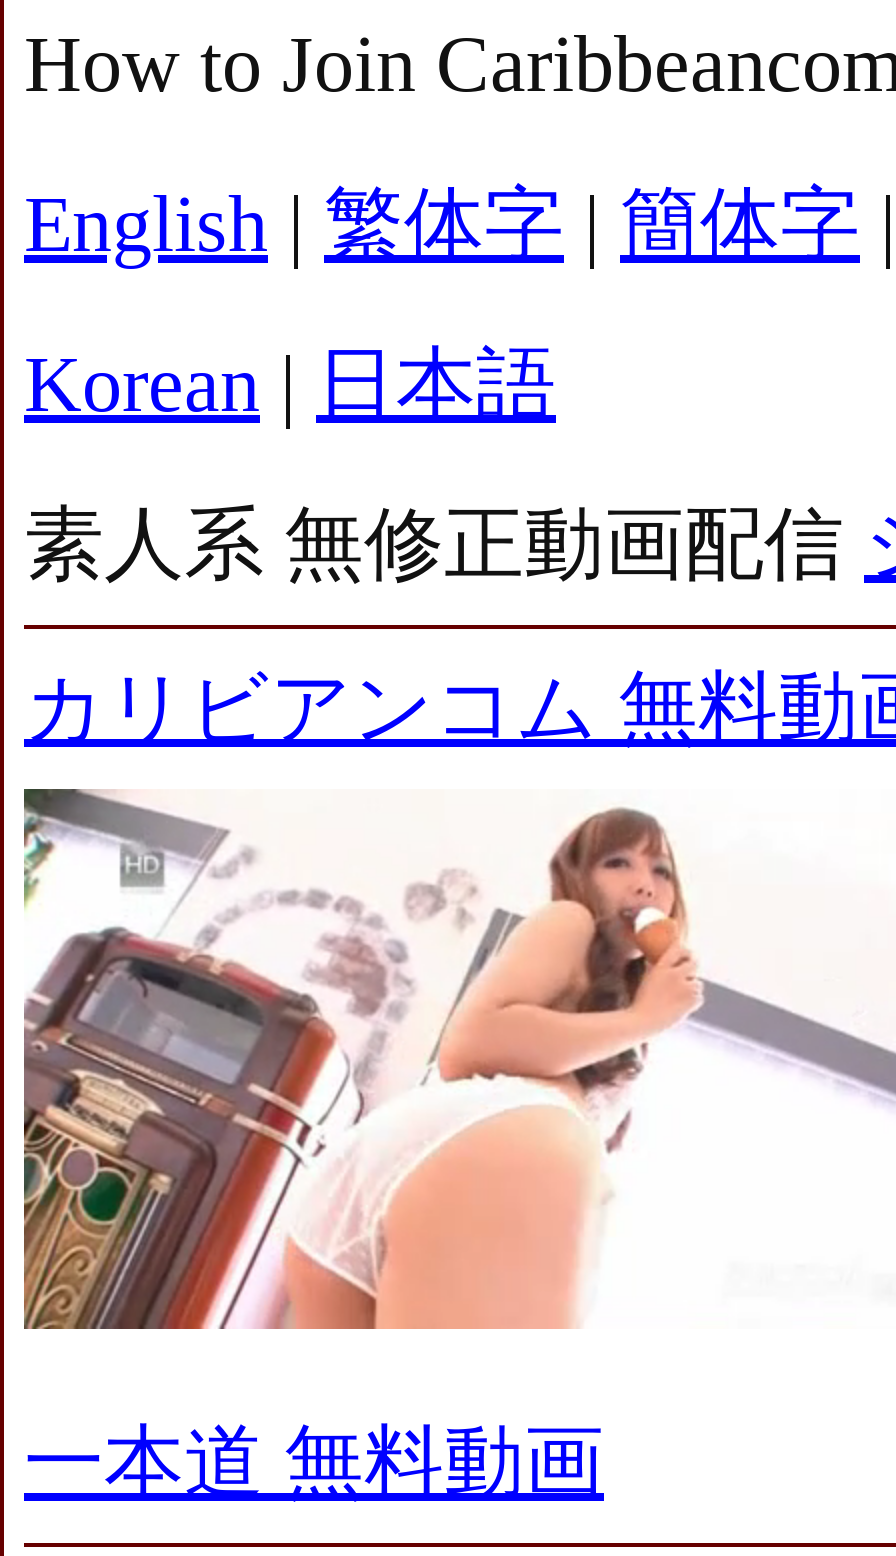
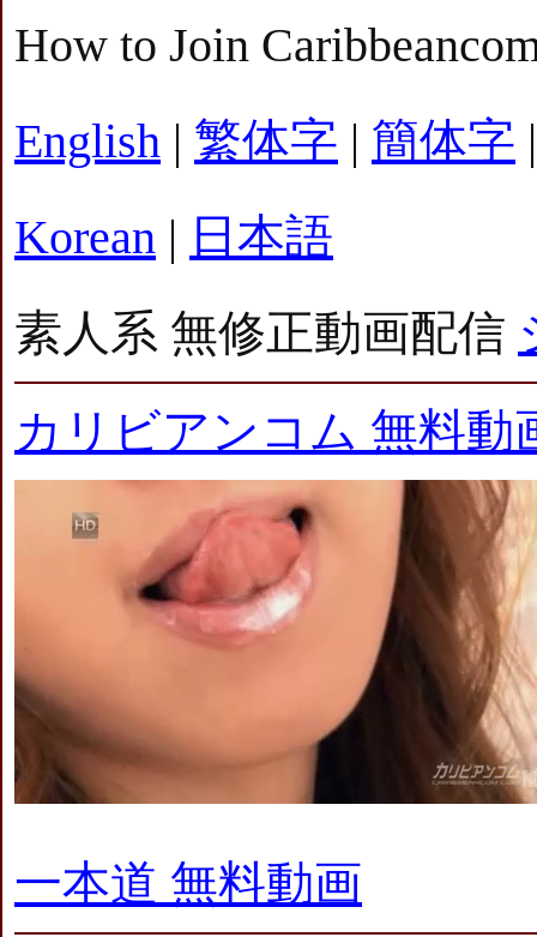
- [image]
+ [image]
